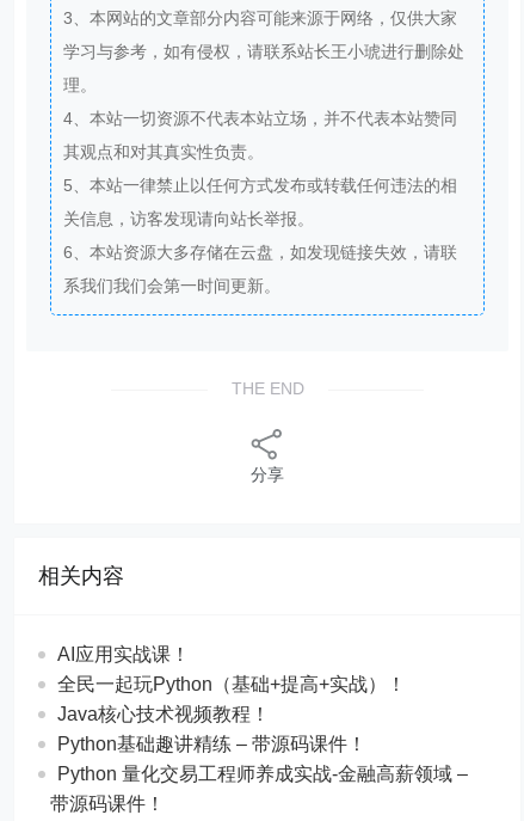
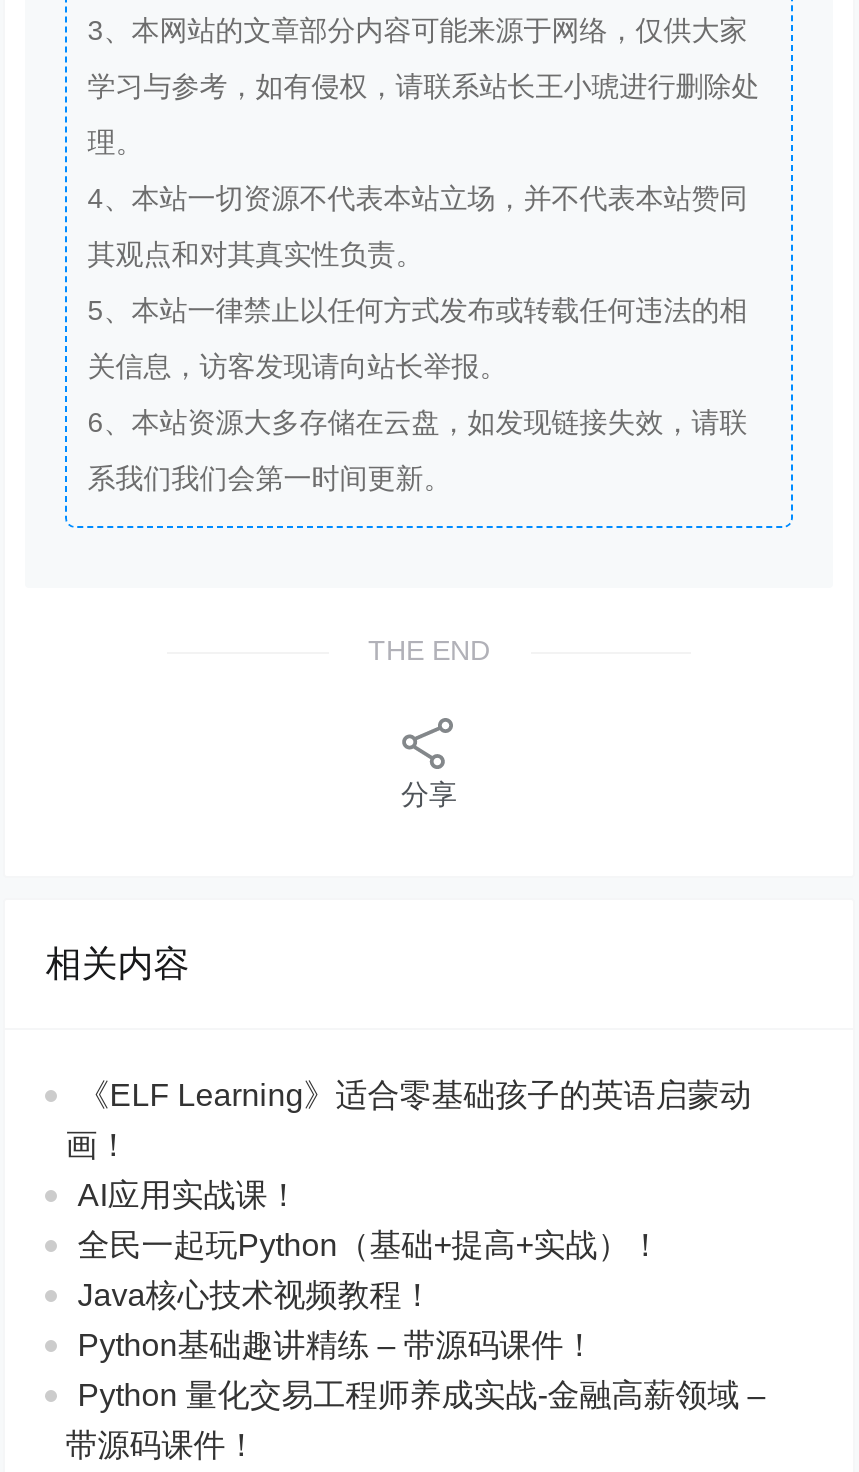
+ 《ELF Learning》适合零基础孩子的英语启蒙动
+ 画！
